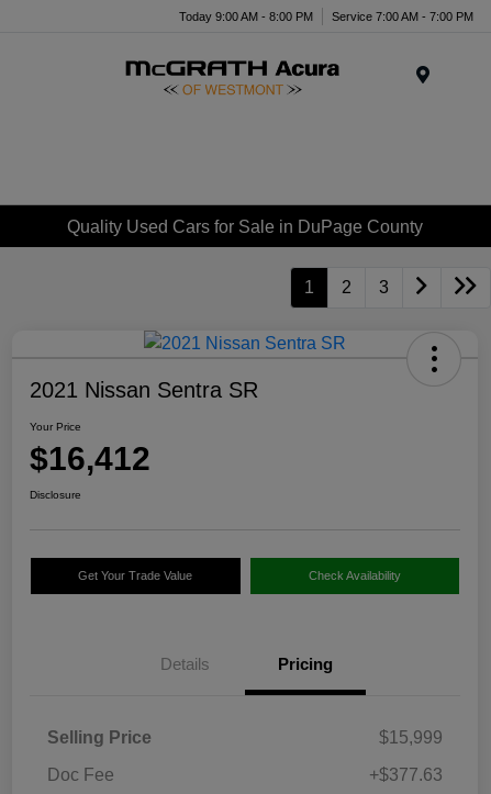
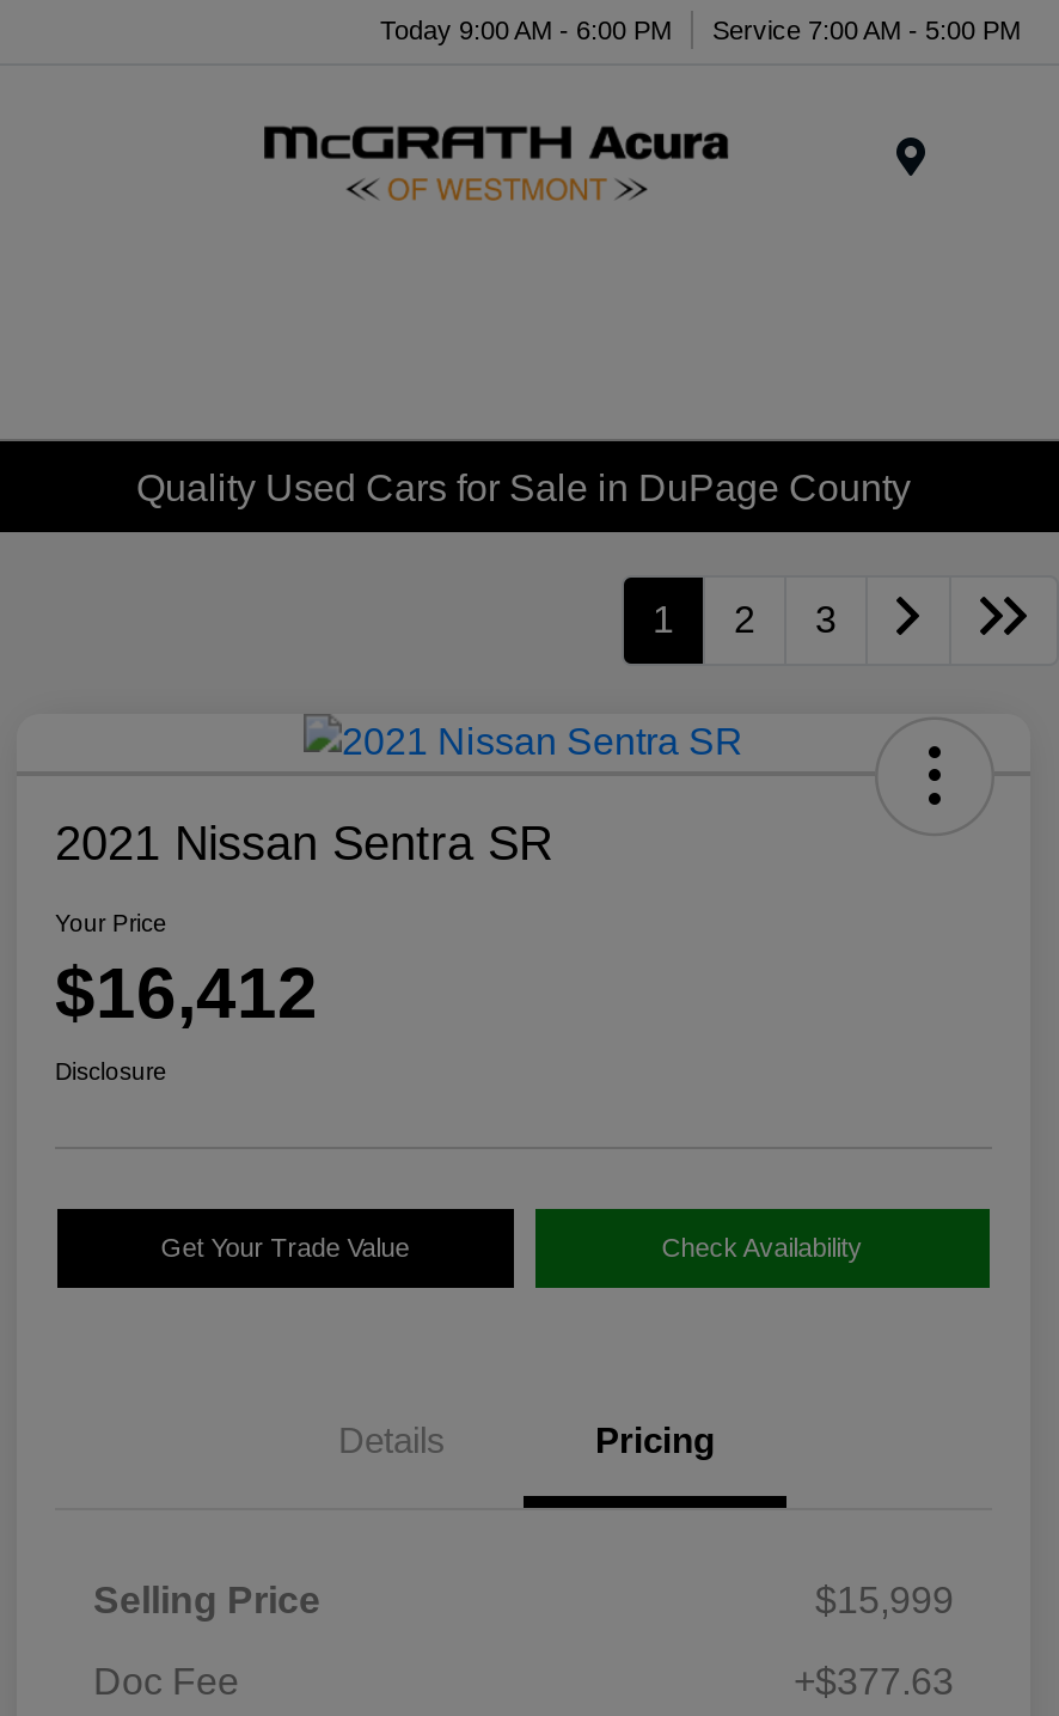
- Today 9:00 AM - 8:00 PM
+ Today 9:00 AM - 6:00 PM

- Service 7:00 AM - 7:00 PM
+ Service 7:00 AM - 5:00 PM
